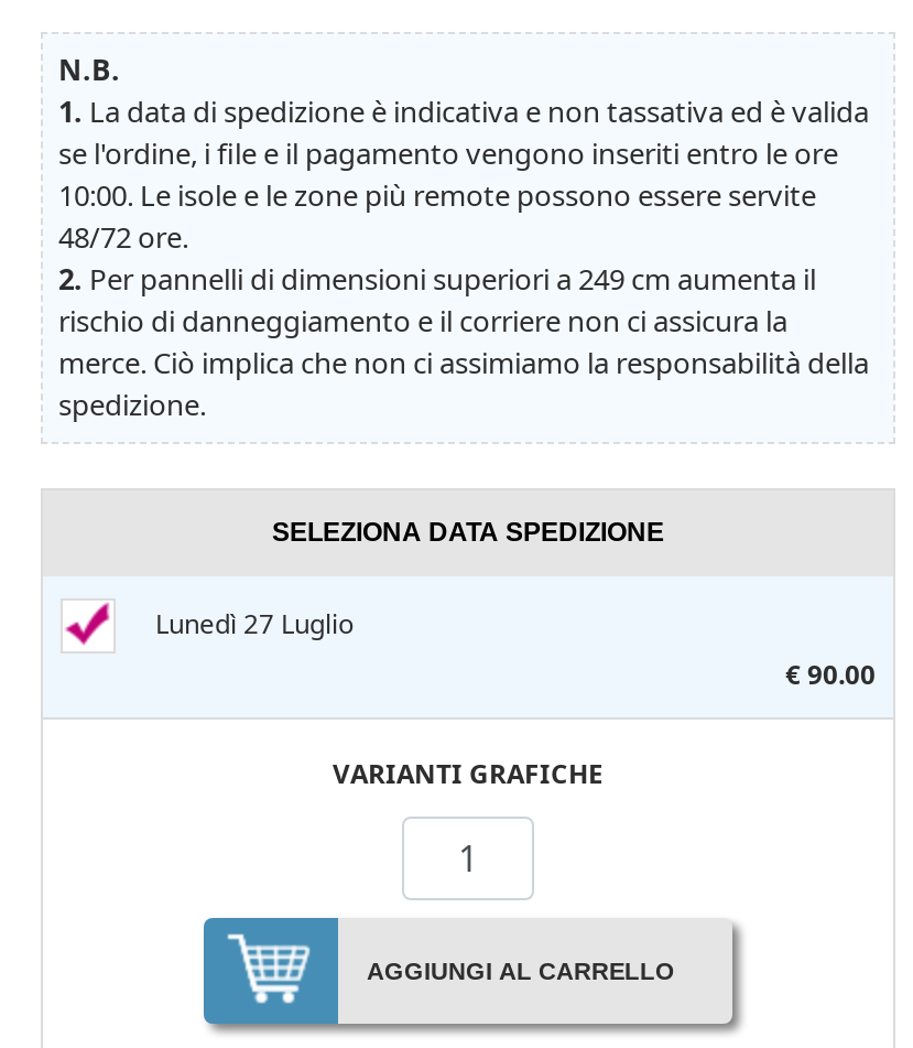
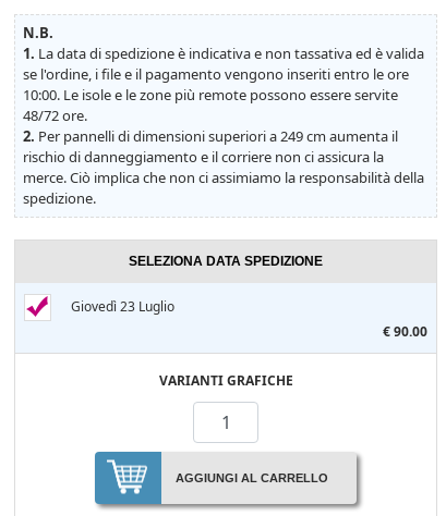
- Lunedì 27 Luglio
+ Giovedì 23 Luglio
